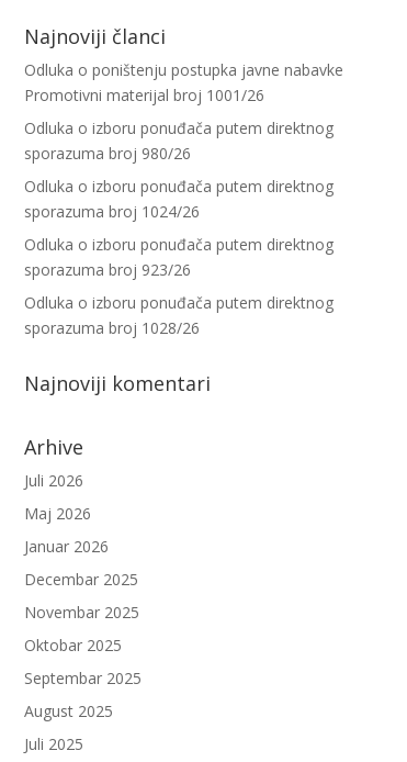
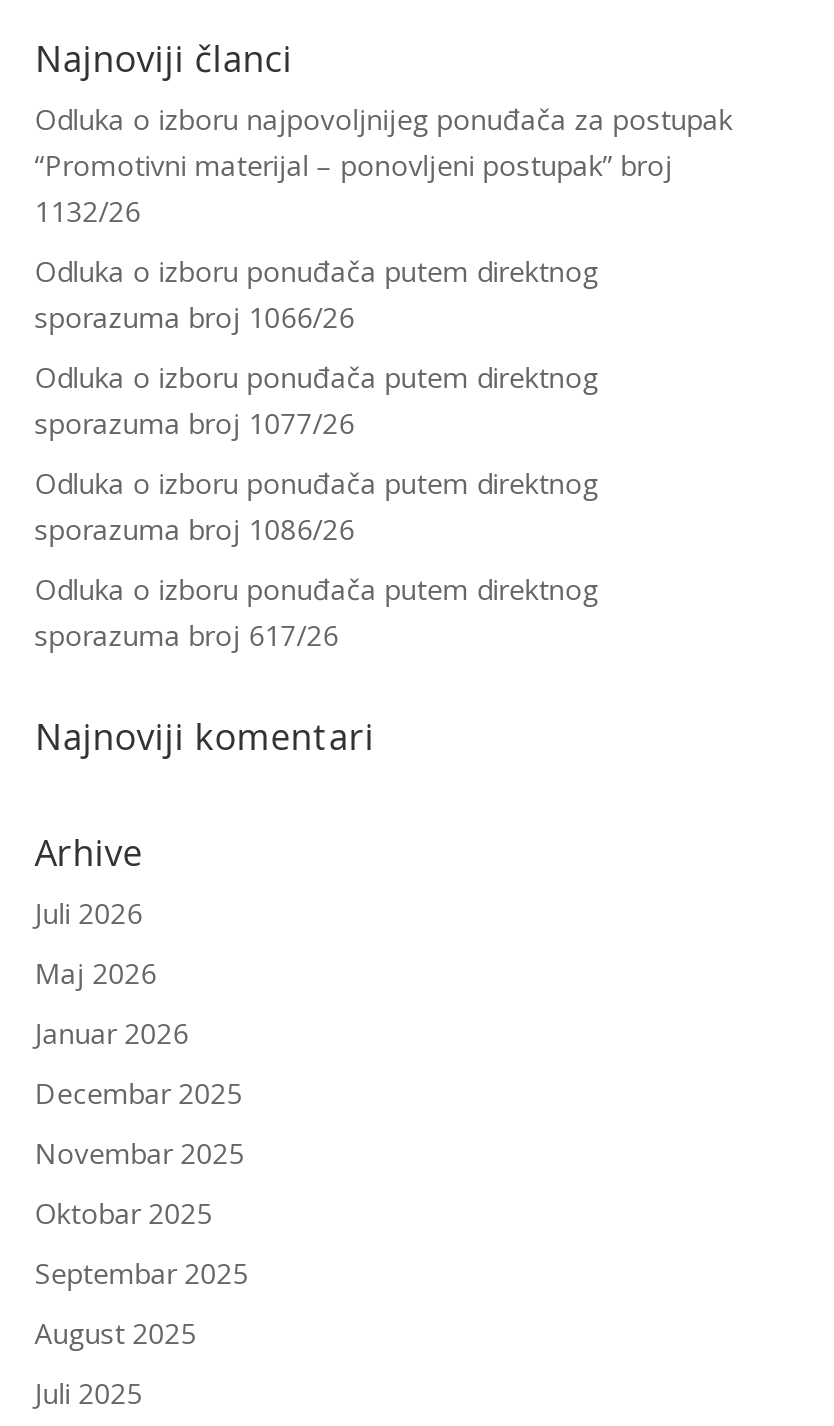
- Odluka o poništenju postupka javne nabavke
- Promotivni materijal broj 1001/26
+ Odluka o izboru najpovoljnijeg ponuđača za postupak
+ “Promotivni materijal – ponovljeni postupak” broj
+ 1132/26

- sporazuma broj 980/26
+ sporazuma broj 1066/26

- sporazuma broj 1024/26
+ sporazuma broj 1077/26

- sporazuma broj 923/26
+ sporazuma broj 1086/26

- sporazuma broj 1028/26
+ sporazuma broj 617/26
